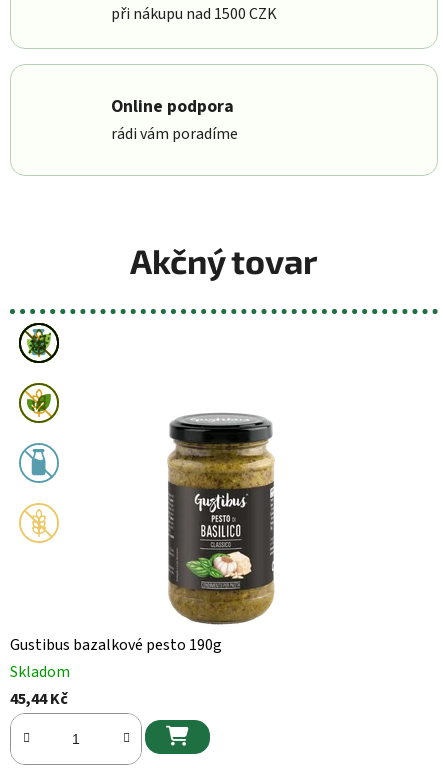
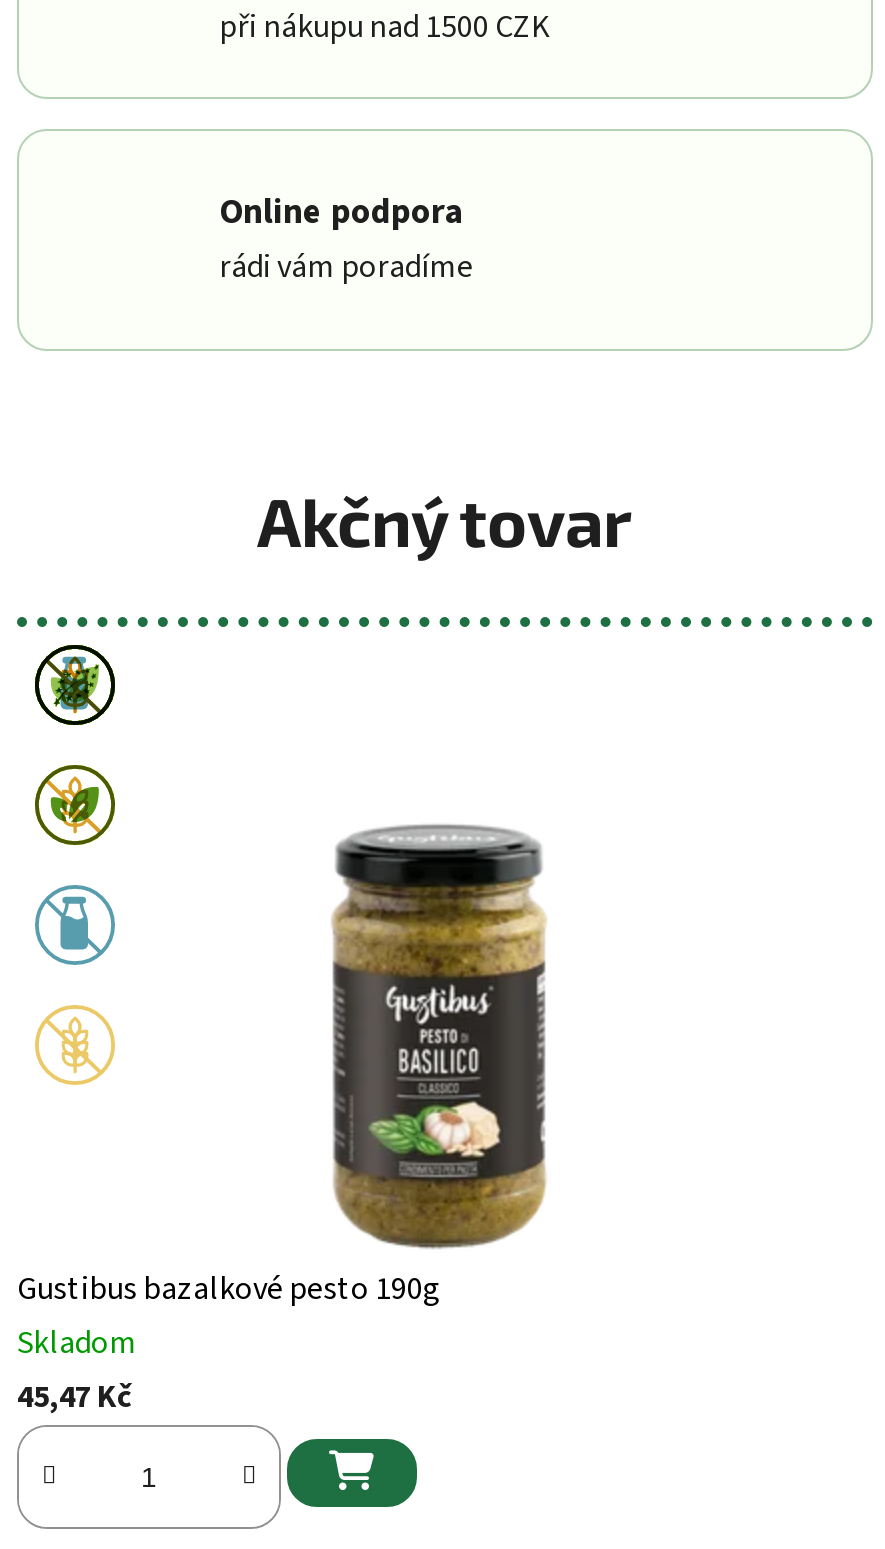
- 45,44 Kč
+ 45,47 Kč
